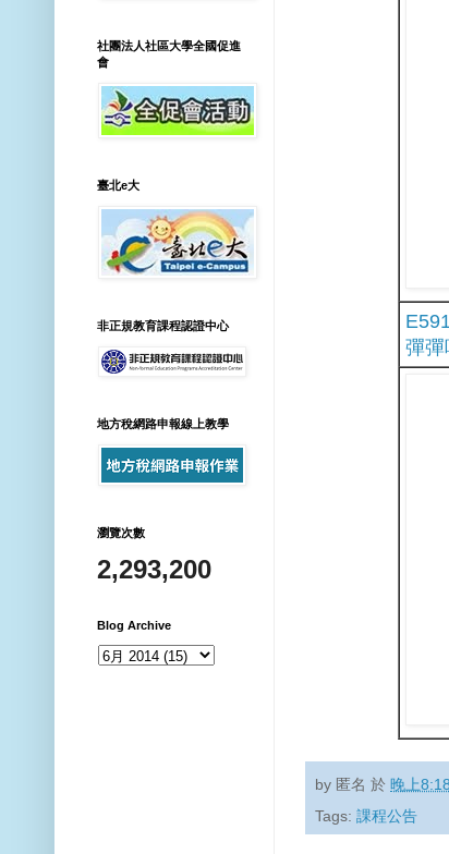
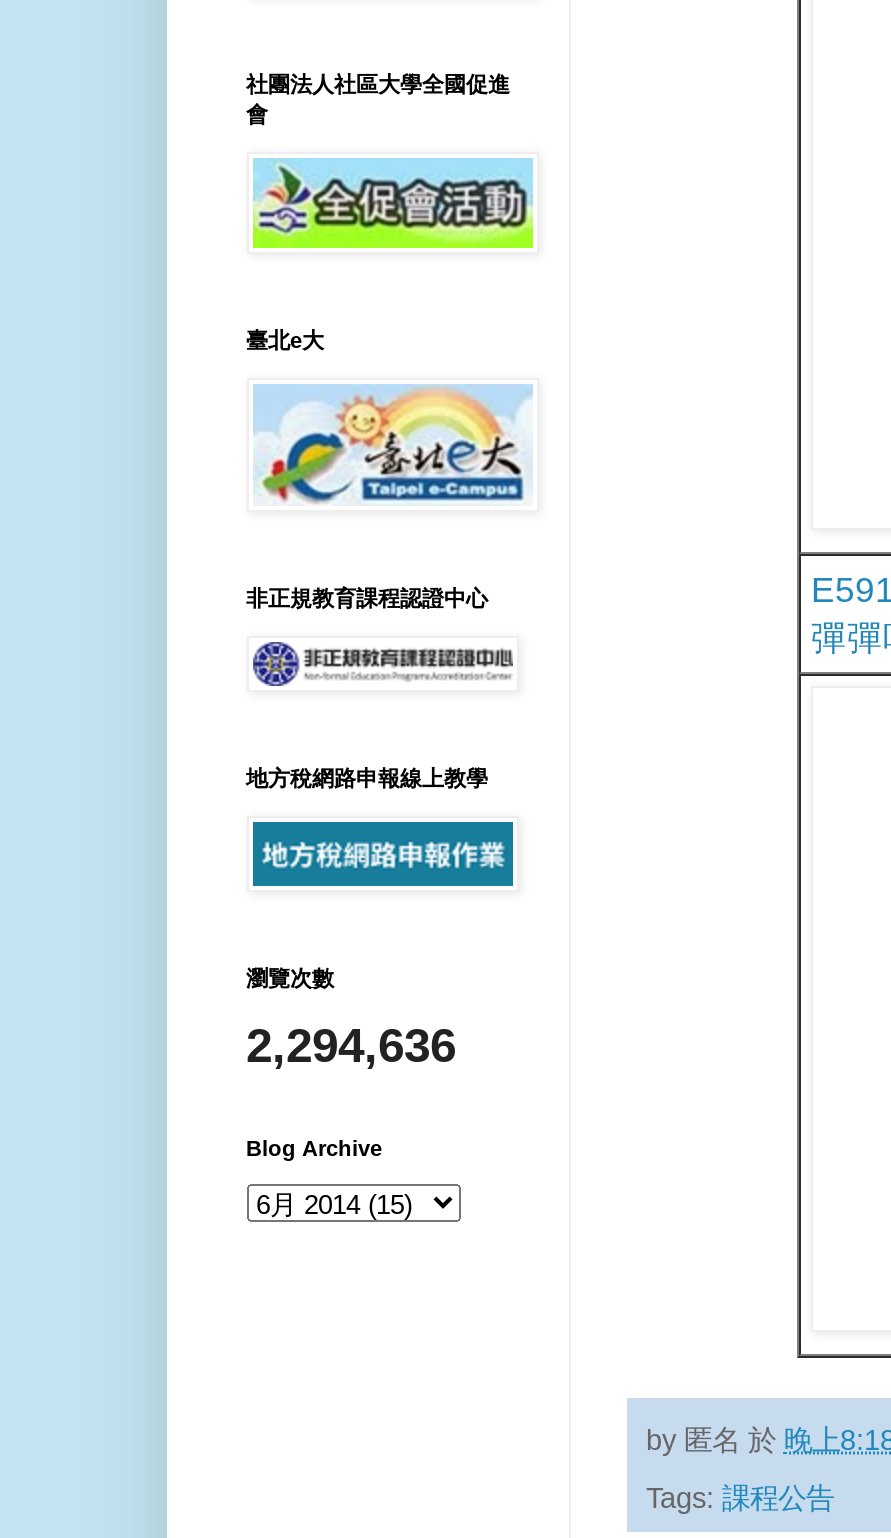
- 2,293,200
+ 2,294,636
